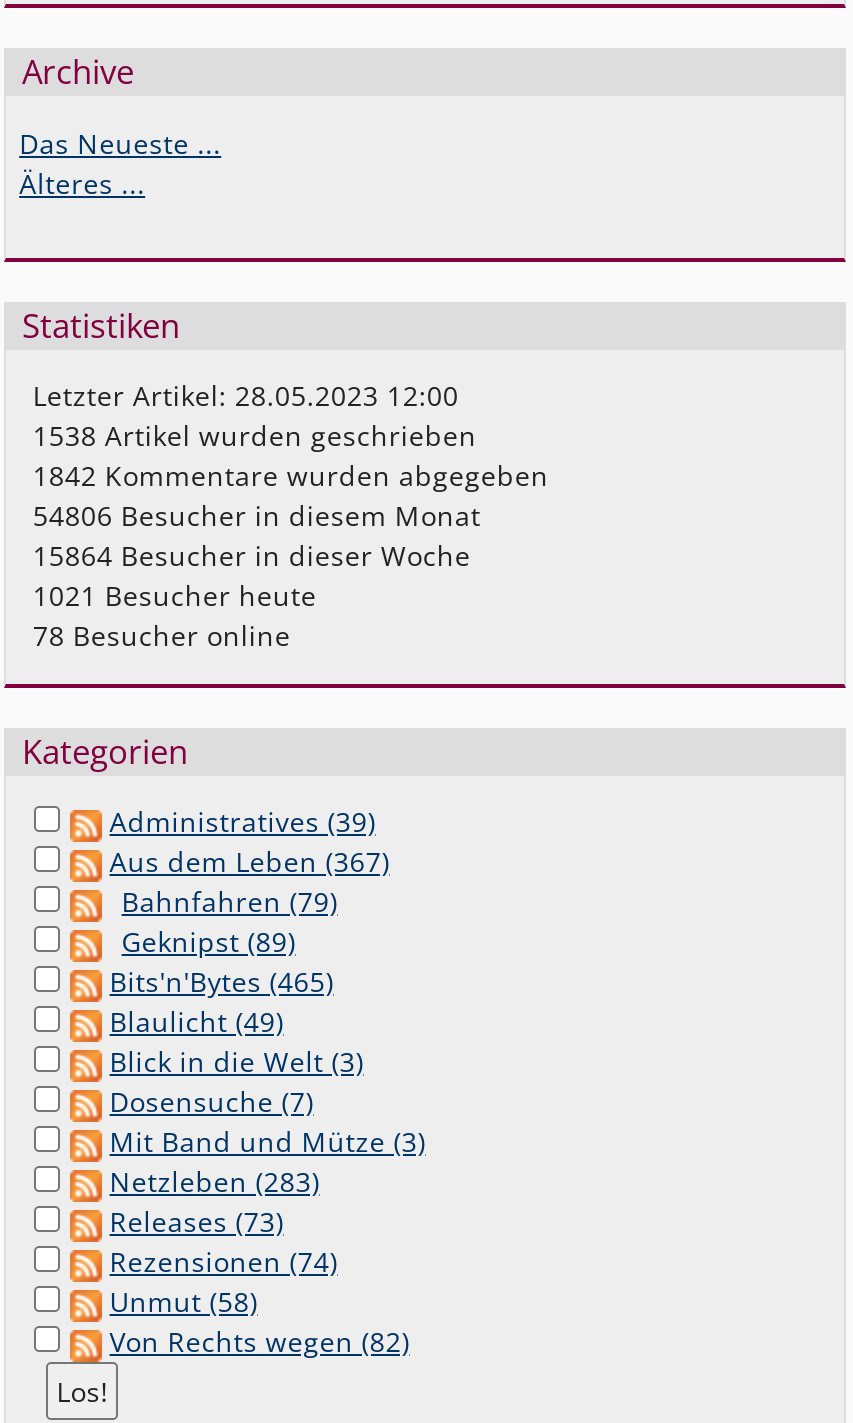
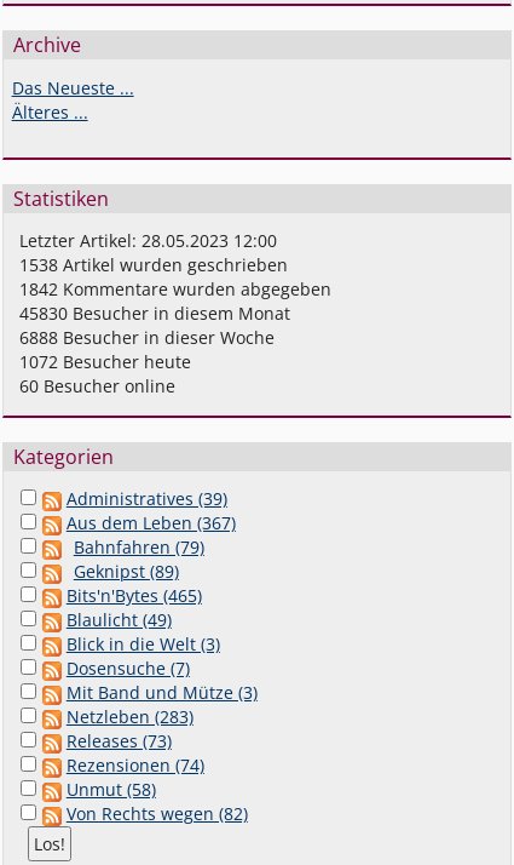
- 54806 Besucher in diesem Monat
+ 45830 Besucher in diesem Monat

- 15864 Besucher in dieser Woche
+ 6888 Besucher in dieser Woche

- 1021 Besucher heute
+ 1072 Besucher heute

- 78 Besucher online
+ 60 Besucher online
